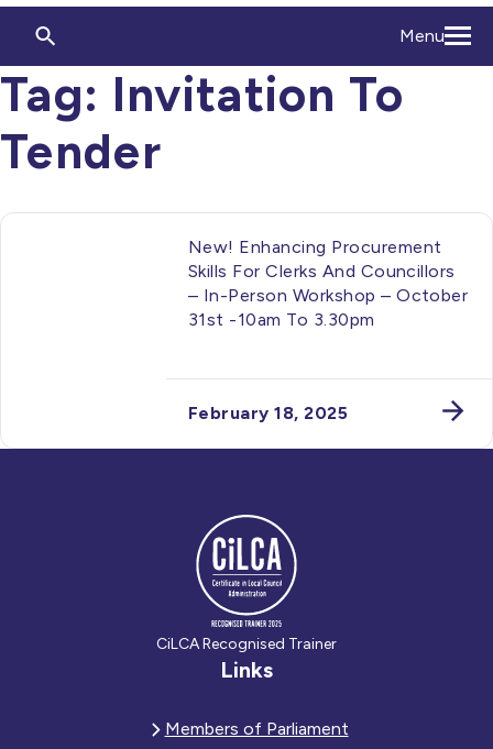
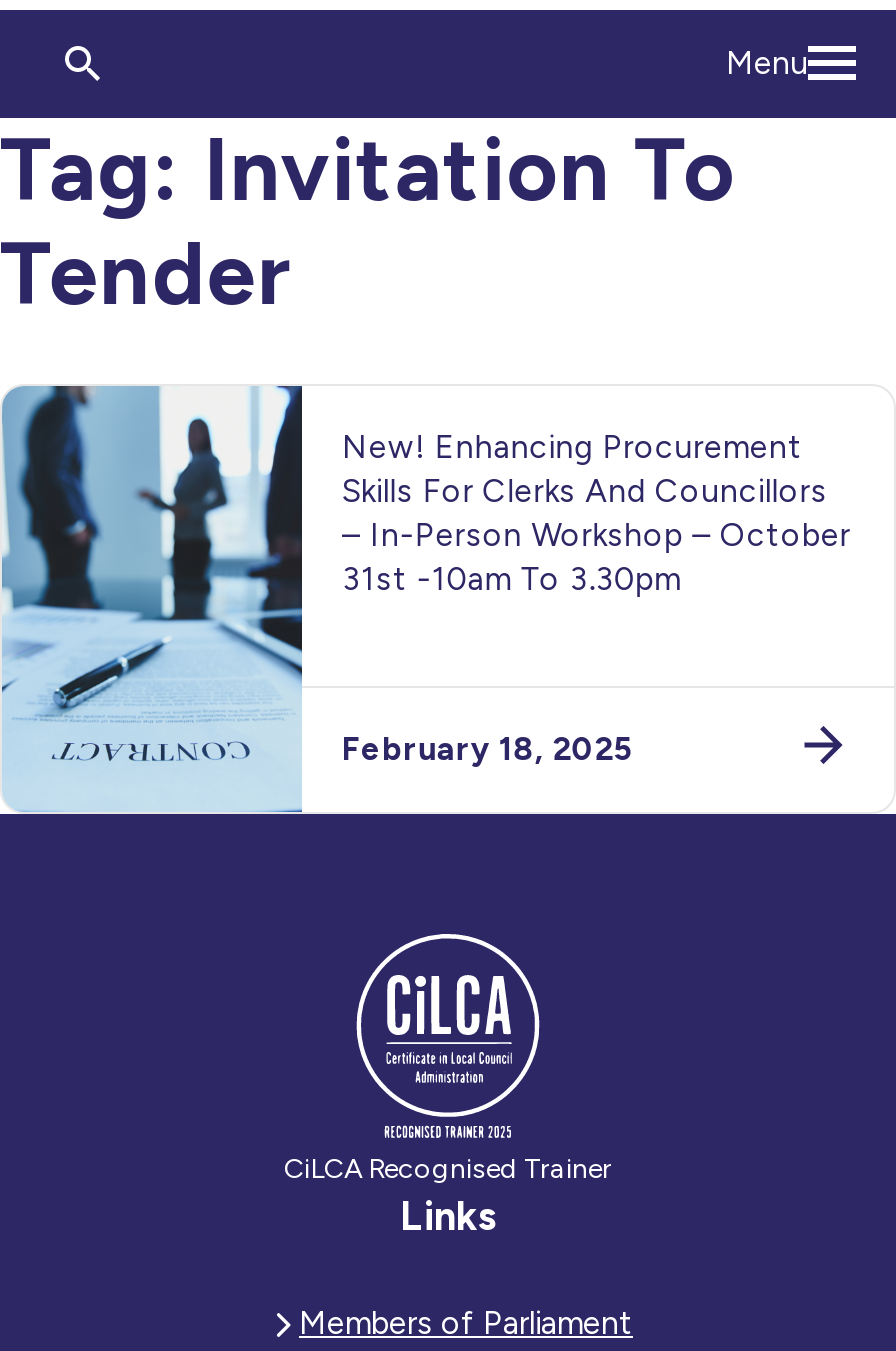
+ [image]
